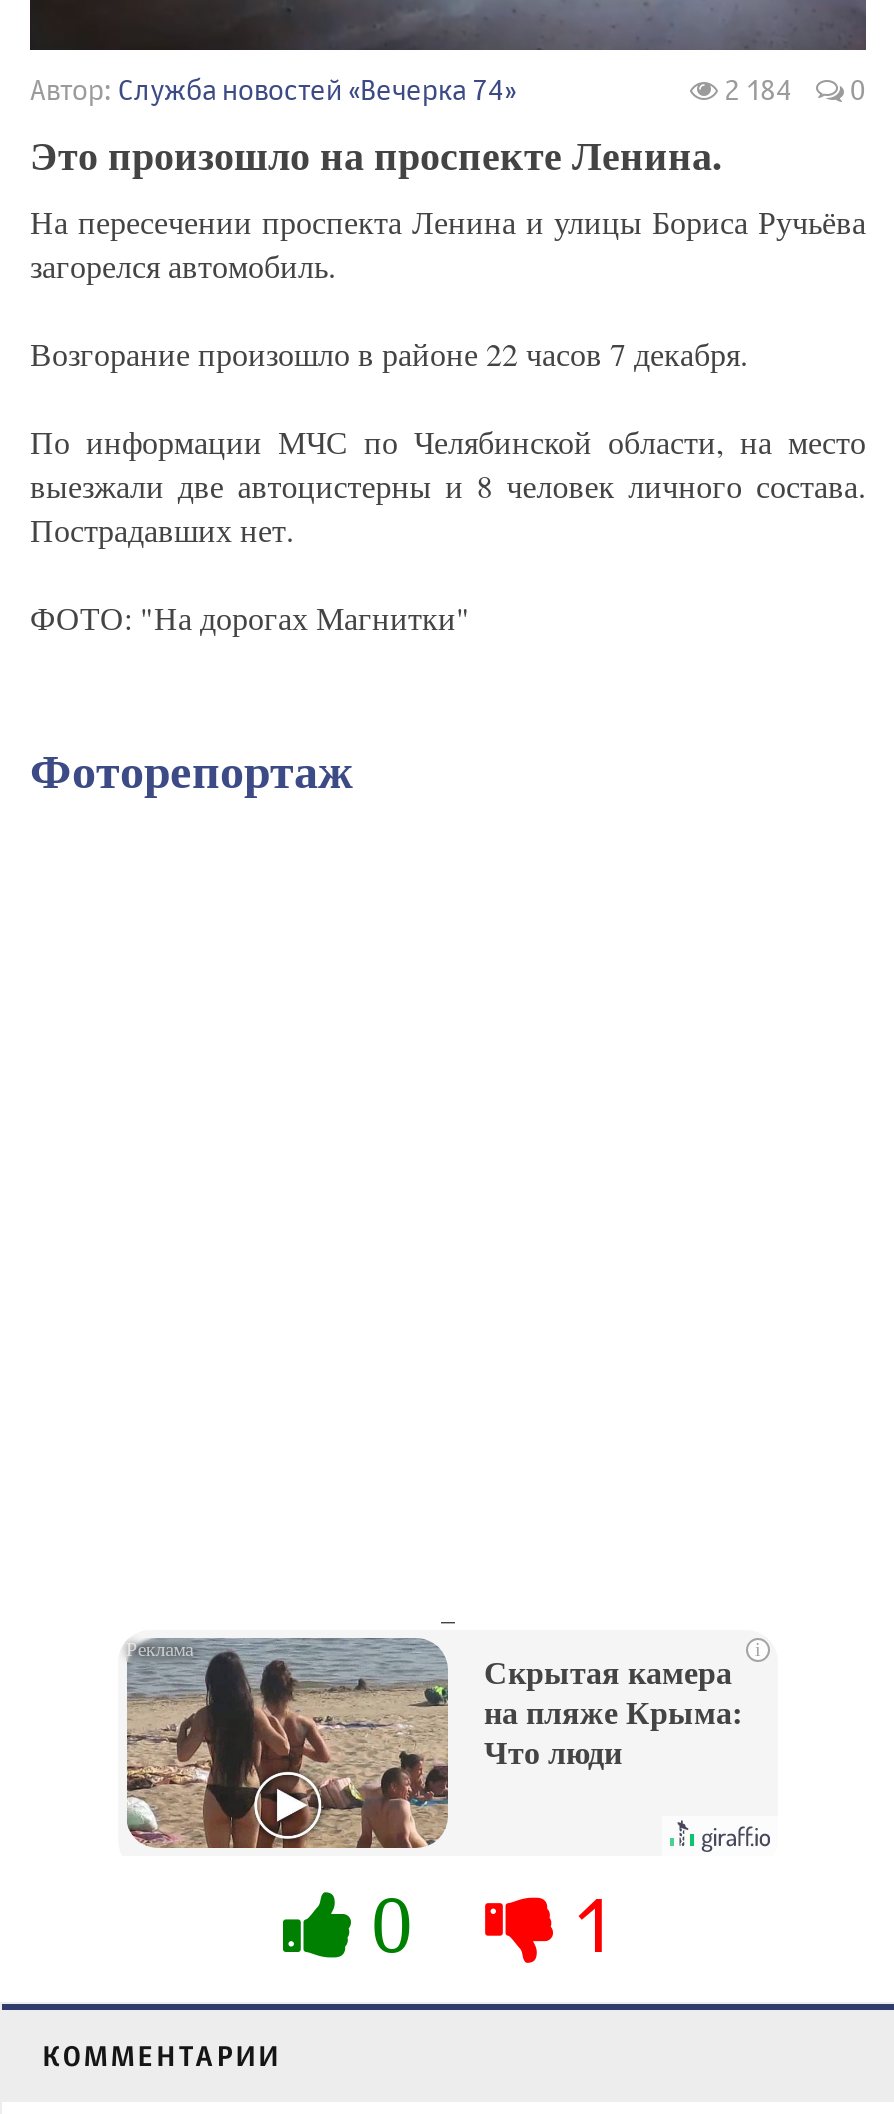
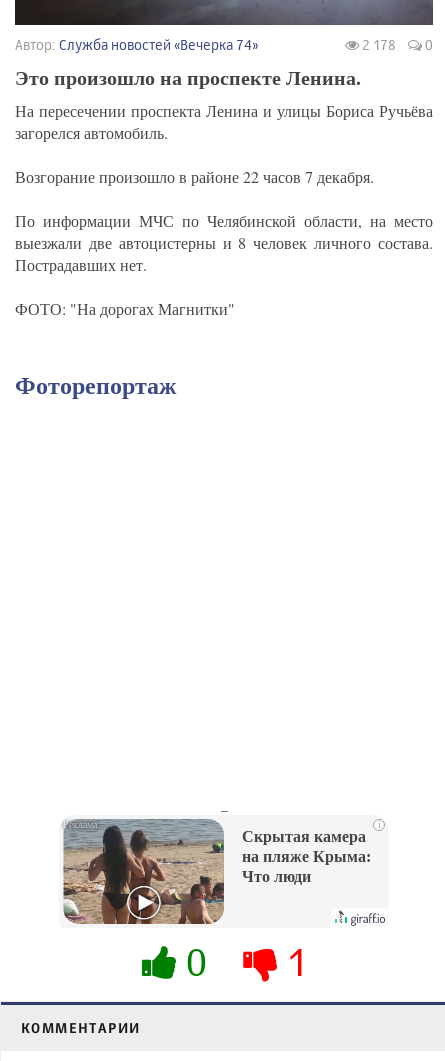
- 2 184 0
+ 2 178 0
